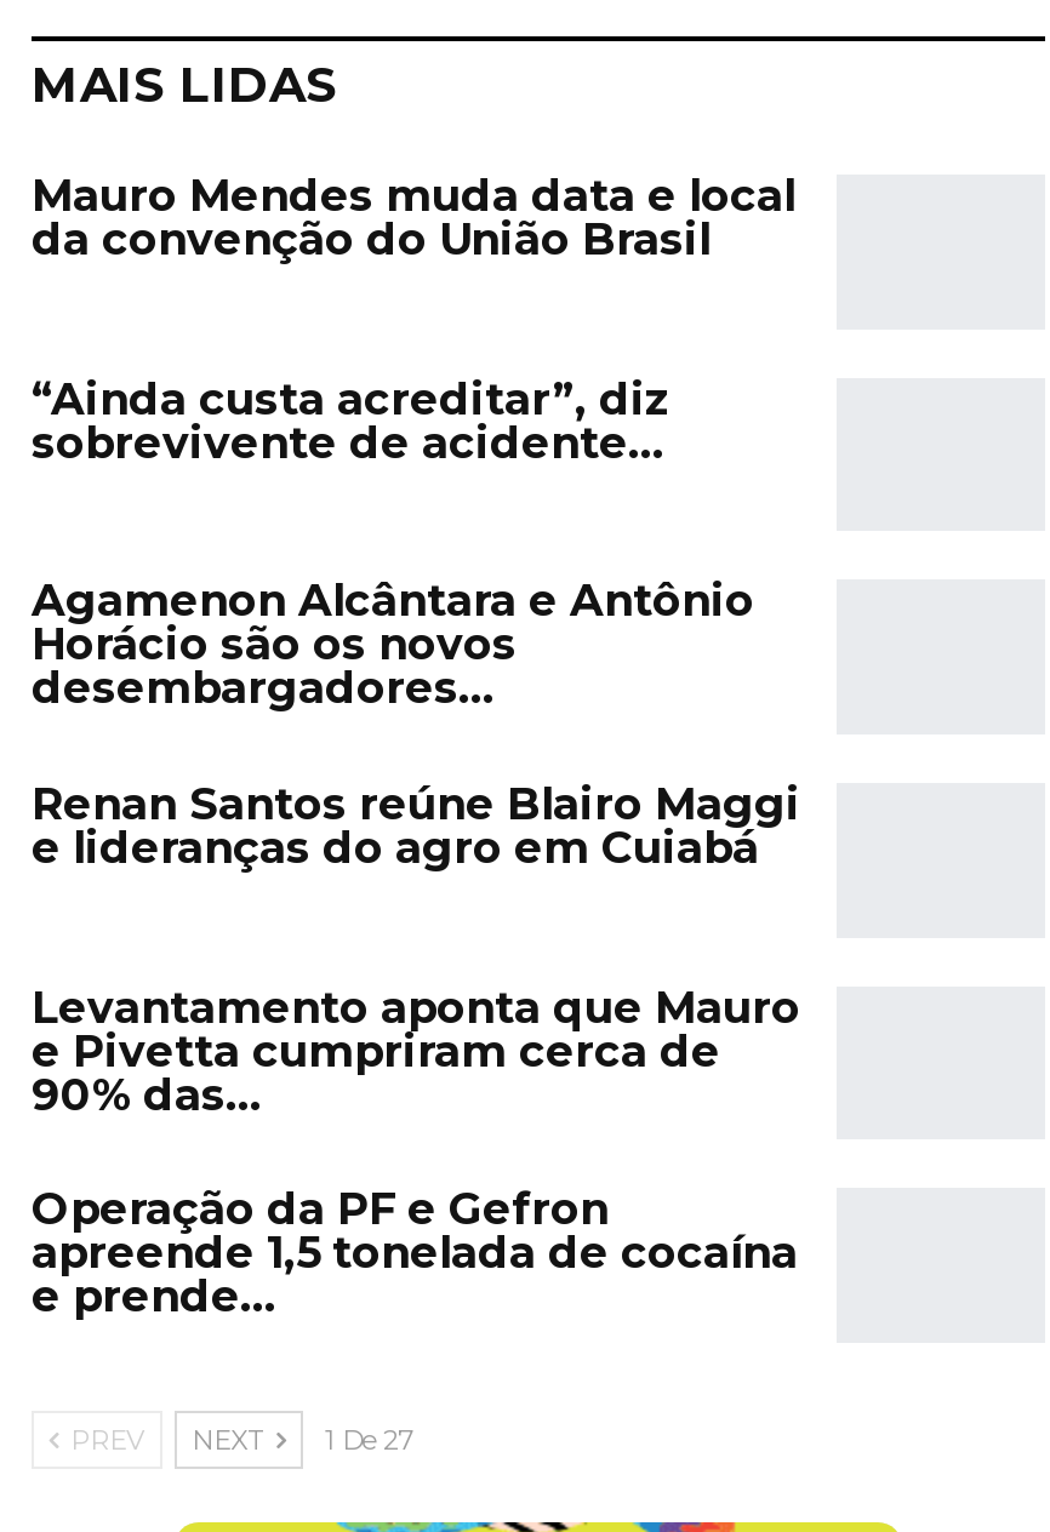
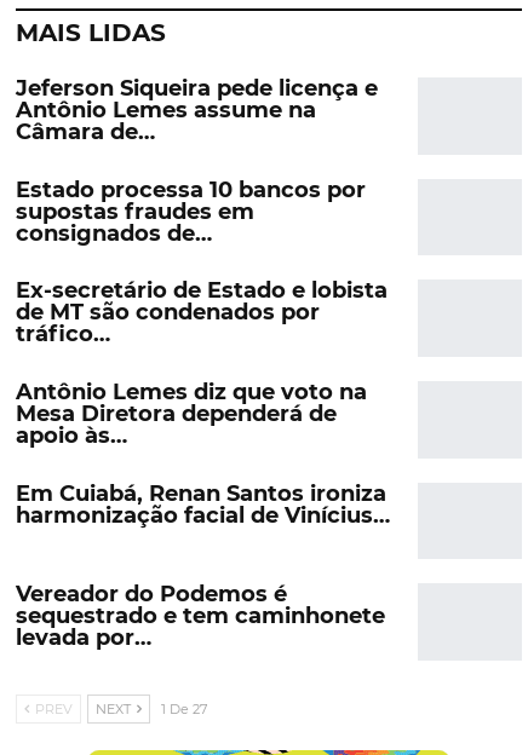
- Mauro Mendes muda data e local
- da convenção do União Brasil
+ Jeferson Siqueira pede licença e
+ Antônio Lemes assume na
+ Câmara de…

- “Ainda custa acreditar”, diz
- sobrevivente de acidente…
+ Estado processa 10 bancos por
+ supostas fraudes em
+ consignados de…

- Agamenon Alcântara e Antônio
- Horácio são os novos
- desembargadores…
+ Ex-secretário de Estado e lobista
+ de MT são condenados por
+ tráfico…

- Renan Santos reúne Blairo Maggi
- e lideranças do agro em Cuiabá
+ Antônio Lemes diz que voto na
+ Mesa Diretora dependerá de
+ apoio às…

- Levantamento aponta que Mauro
- e Pivetta cumpriram cerca de
- 90% das…
+ Em Cuiabá, Renan Santos ironiza
+ harmonização facial de Vinícius…

- Operação da PF e Gefron
- apreende 1,5 tonelada de cocaína
- e prende…
+ Vereador do Podemos é
+ sequestrado e tem caminhonete
+ levada por…
